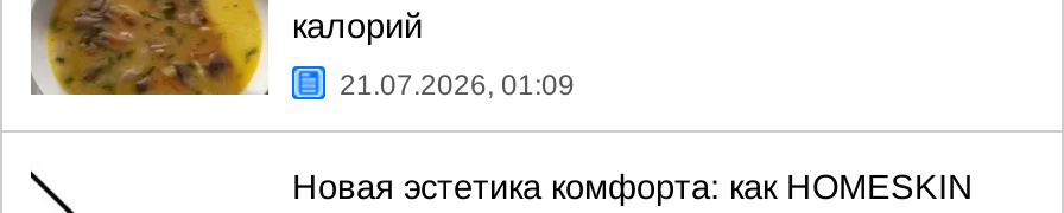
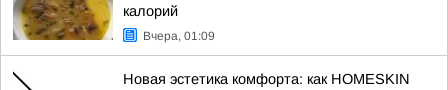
- 21.07.2026, 01:09
+ Вчера, 01:09
